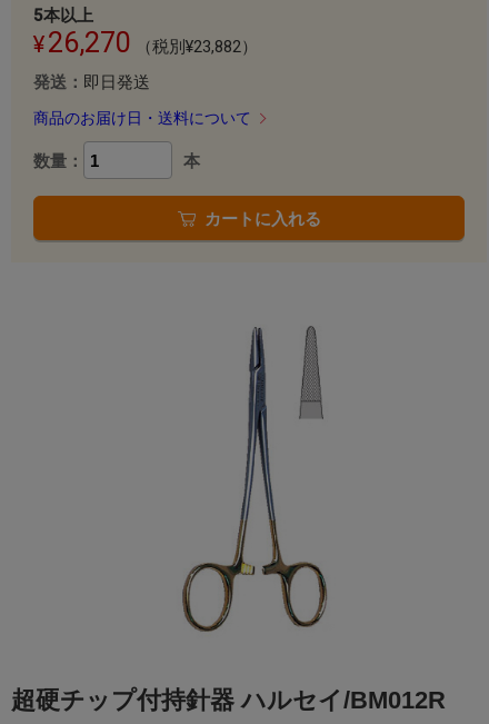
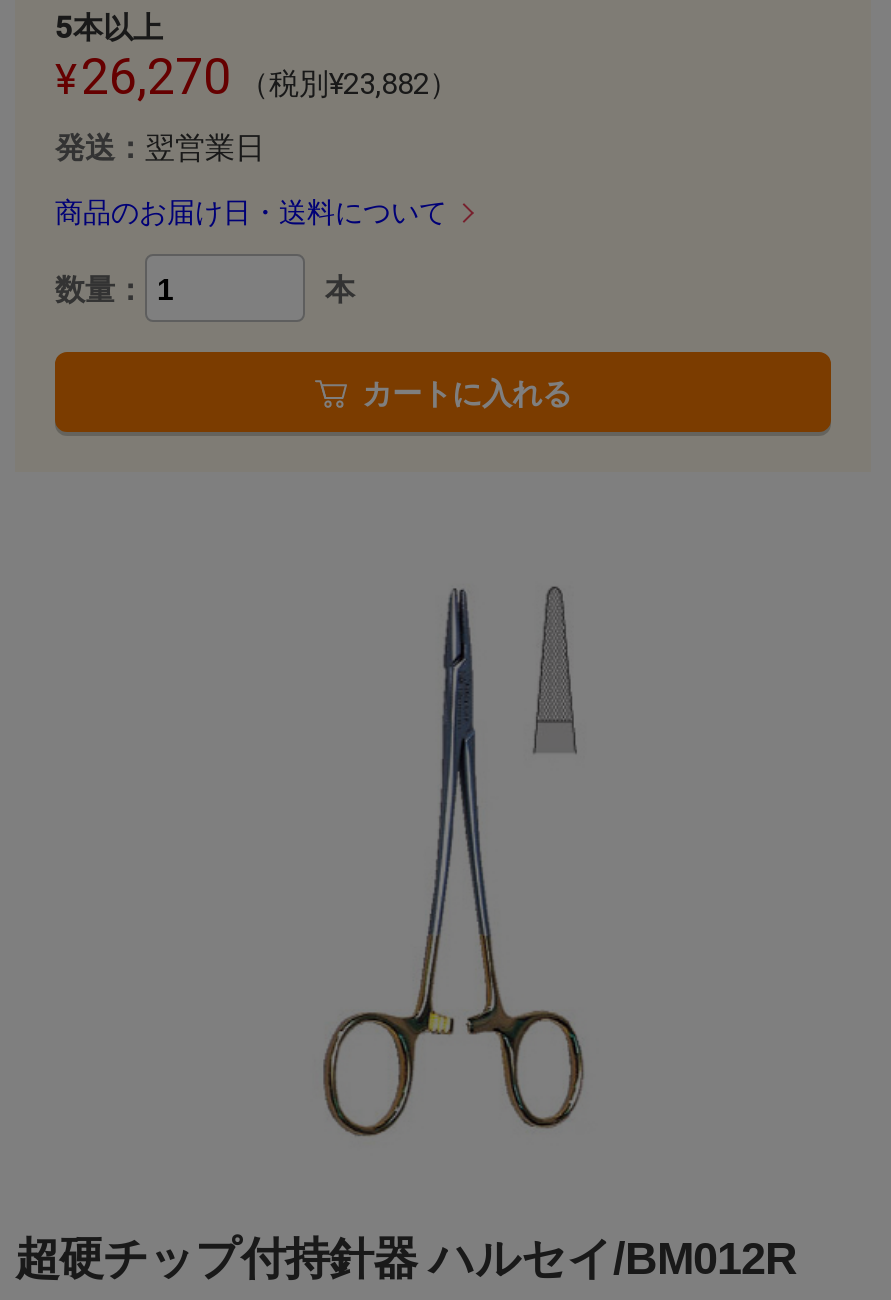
- 発送：即日発送
+ 発送：翌営業日
